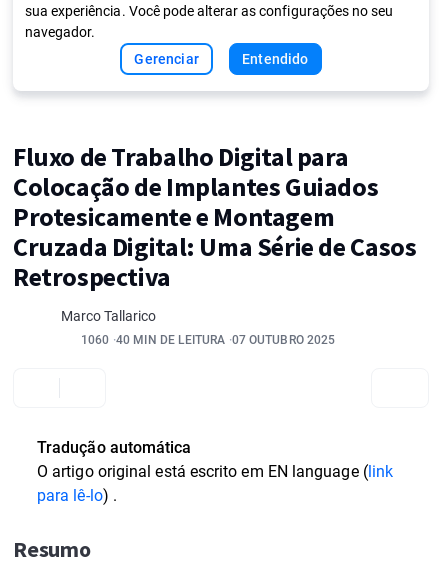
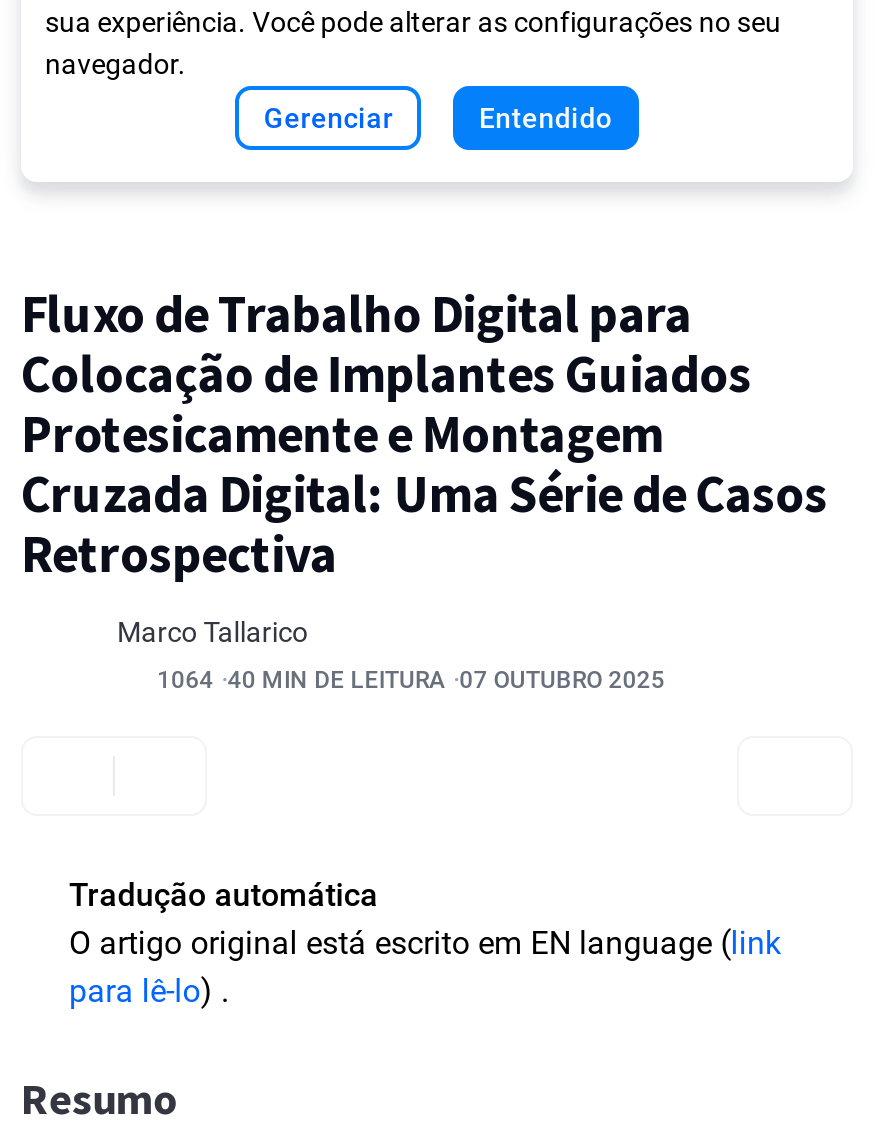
- 1060 40 MIN DE LEITURA 07 OUTUBRO 2025
+ 1064 40 MIN DE LEITURA 07 OUTUBRO 2025
